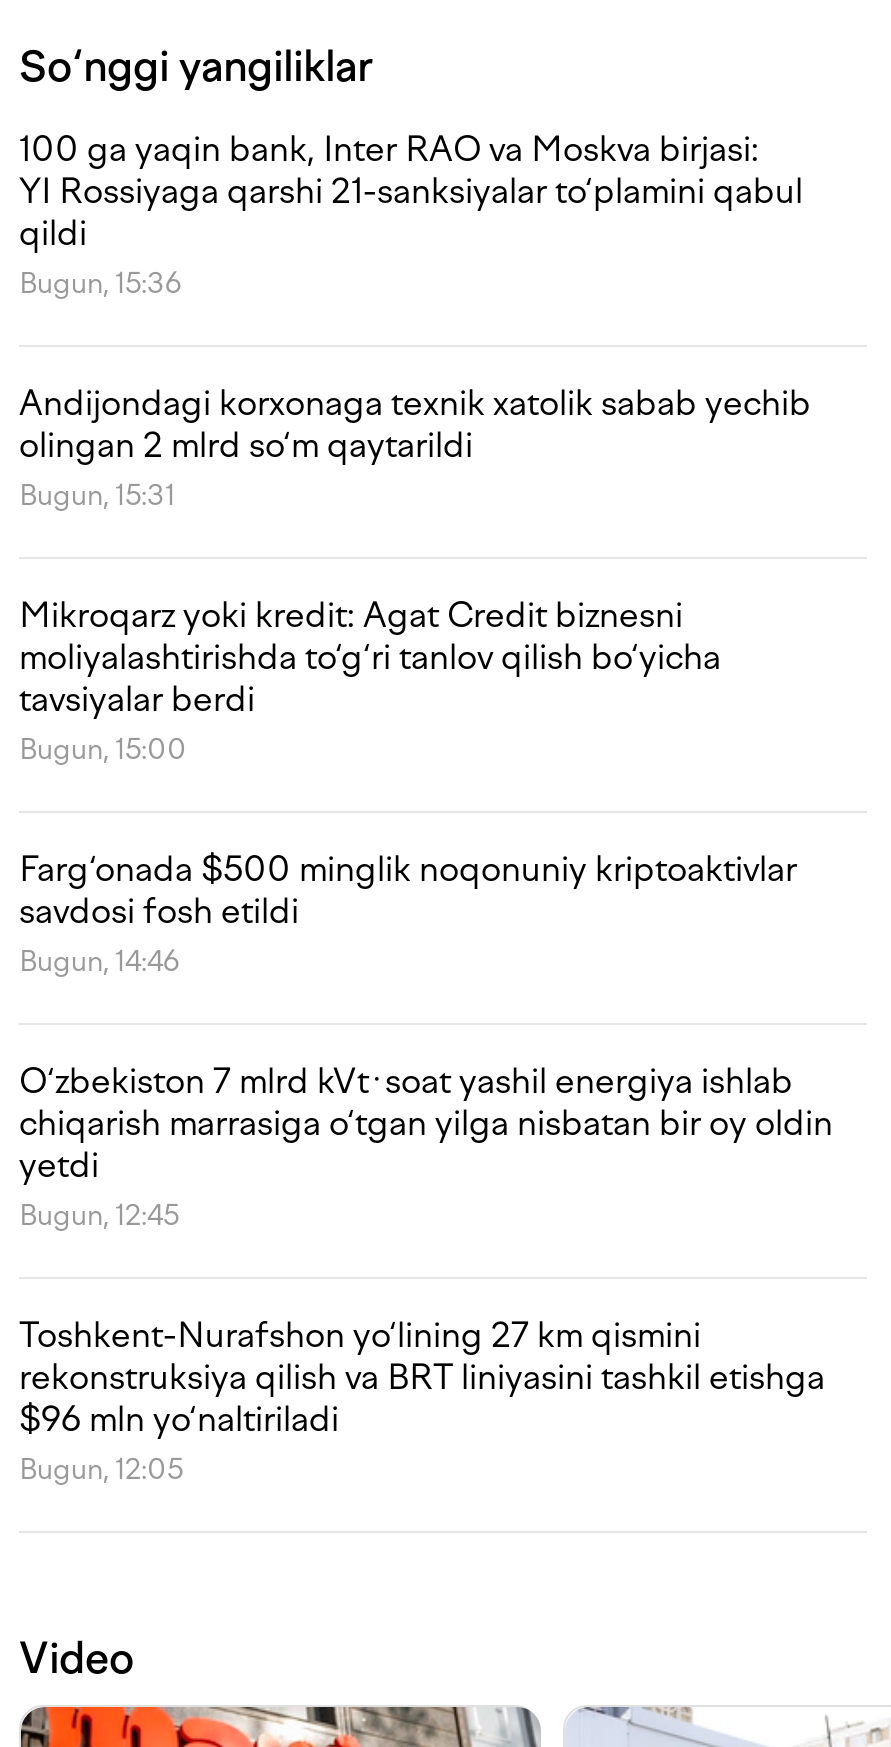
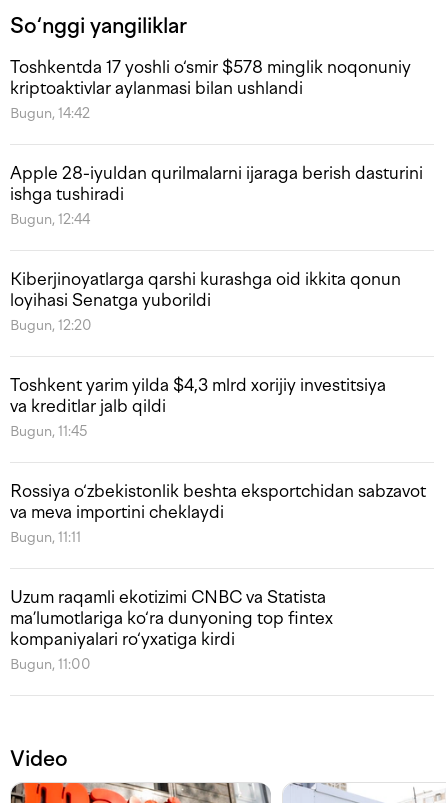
- 100 ga yaqin bank, Inter RAO va Moskva birjasi:
- YI Rossiyaga qarshi 21-sanksiyalar to‘plamini qabul
- qildi
- Bugun, 15:36
+ Toshkentda 17 yoshli o‘smir $578 minglik noqonuniy
+ kriptoaktivlar aylanmasi bilan ushlandi
+ Bugun, 14:42

- Andijondagi korxonaga texnik xatolik sabab yechib
- olingan 2 mlrd so‘m qaytarildi
- Bugun, 15:31
+ Apple 28-iyuldan qurilmalarni ijaraga berish dasturini
+ ishga tushiradi
+ Bugun, 12:44

- Mikroqarz yoki kredit: Agat Credit biznesni
- moliyalashtirishda to‘g‘ri tanlov qilish bo‘yicha
- tavsiyalar berdi
- Bugun, 15:00
+ Kiberjinoyatlarga qarshi kurashga oid ikkita qonun
+ loyihasi Senatga yuborildi
+ Bugun, 12:20

- Farg‘onada $500 minglik noqonuniy kriptoaktivlar
- savdosi fosh etildi
- Bugun, 14:46
+ Toshkent yarim yilda $4,3 mlrd xorijiy investitsiya
+ va kreditlar jalb qildi
+ Bugun, 11:45

- O‘zbekiston 7 mlrd kVt·soat yashil energiya ishlab
- chiqarish marrasiga o‘tgan yilga nisbatan bir oy oldin
- yetdi
- Bugun, 12:45
+ Rossiya o‘zbekistonlik beshta eksportchidan sabzavot
+ va meva importini cheklaydi
+ Bugun, 11:11

- Toshkent-Nurafshon yo‘lining 27 km qismini
- rekonstruksiya qilish va BRT liniyasini tashkil etishga
- $96 mln yo‘naltiriladi
- Bugun, 12:05
+ Uzum raqamli ekotizimi CNBC va Statista
+ ma’lumotlariga ko‘ra dunyoning top fintex
+ kompaniyalari ro‘yxatiga kirdi
+ Bugun, 11:00
